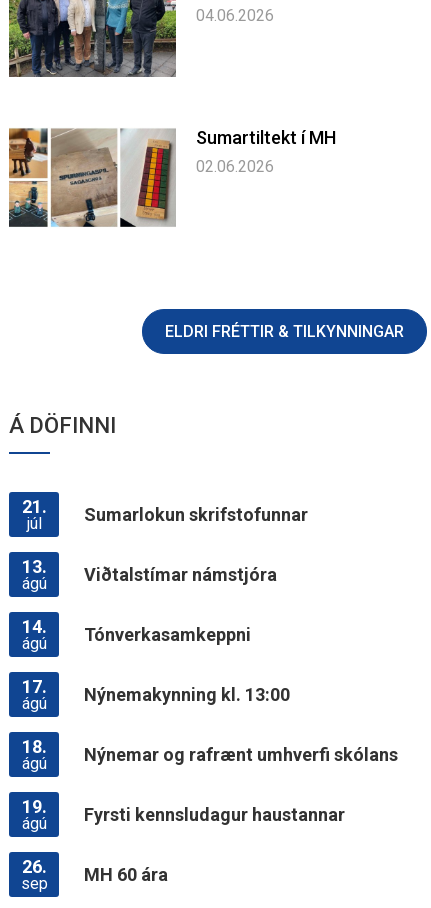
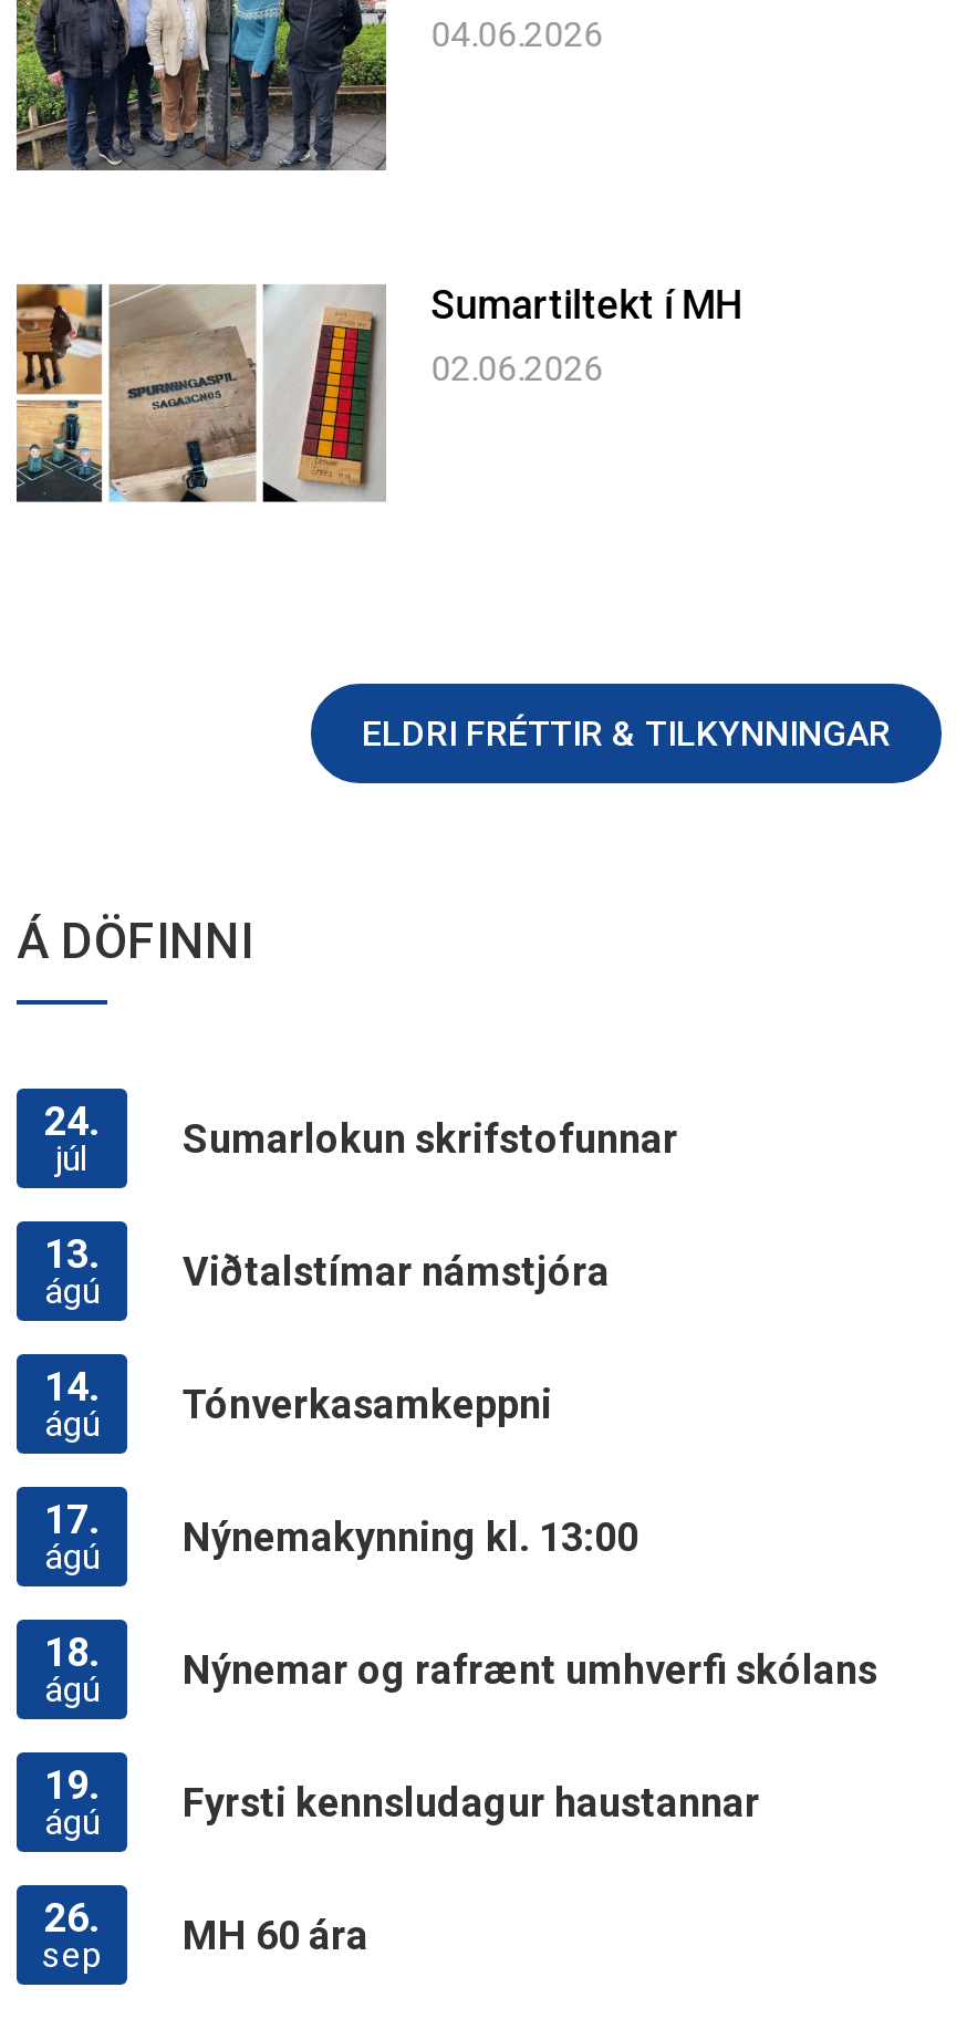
- 21. Sumarlokun skrifstofunnar
+ 24. Sumarlokun skrifstofunnar
